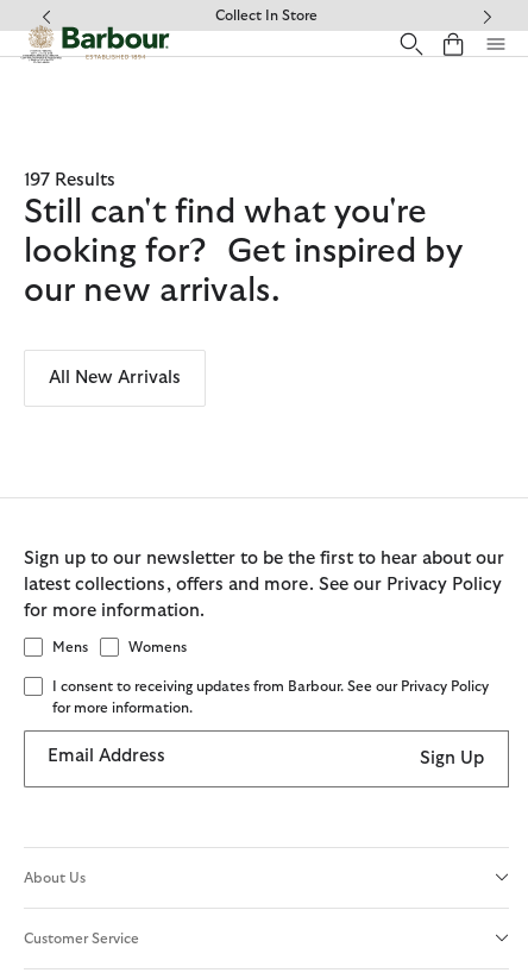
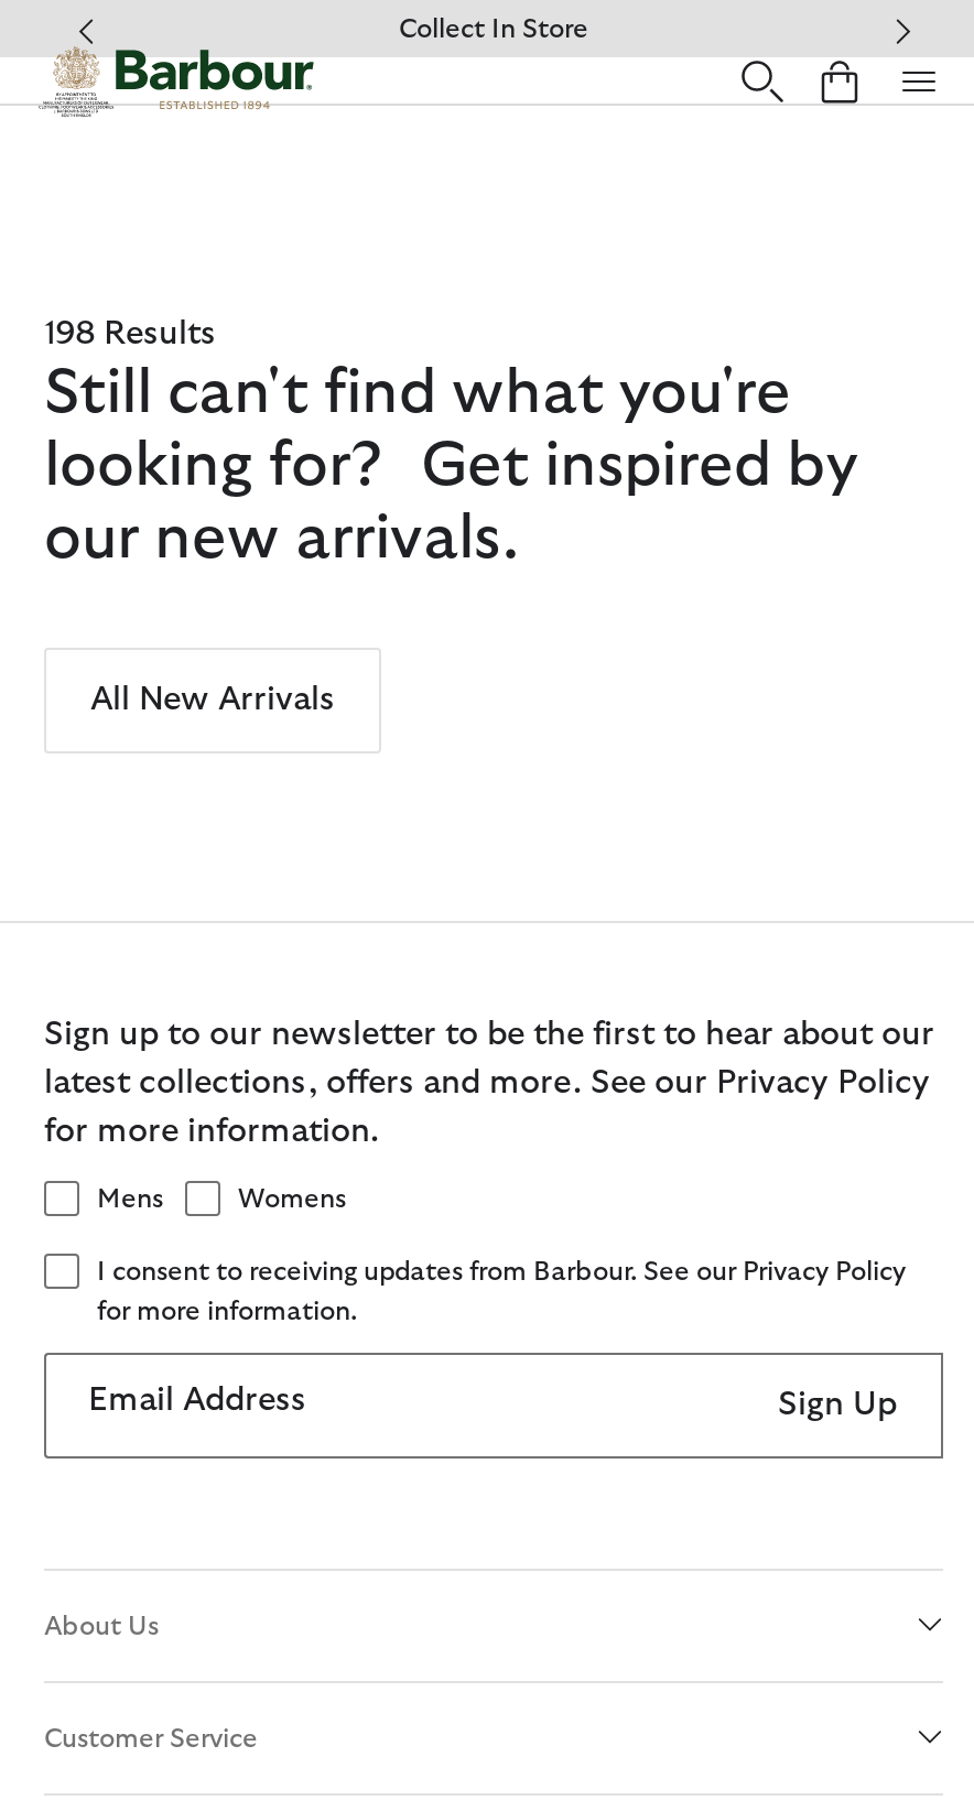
- 197 Results
+ 198 Results
